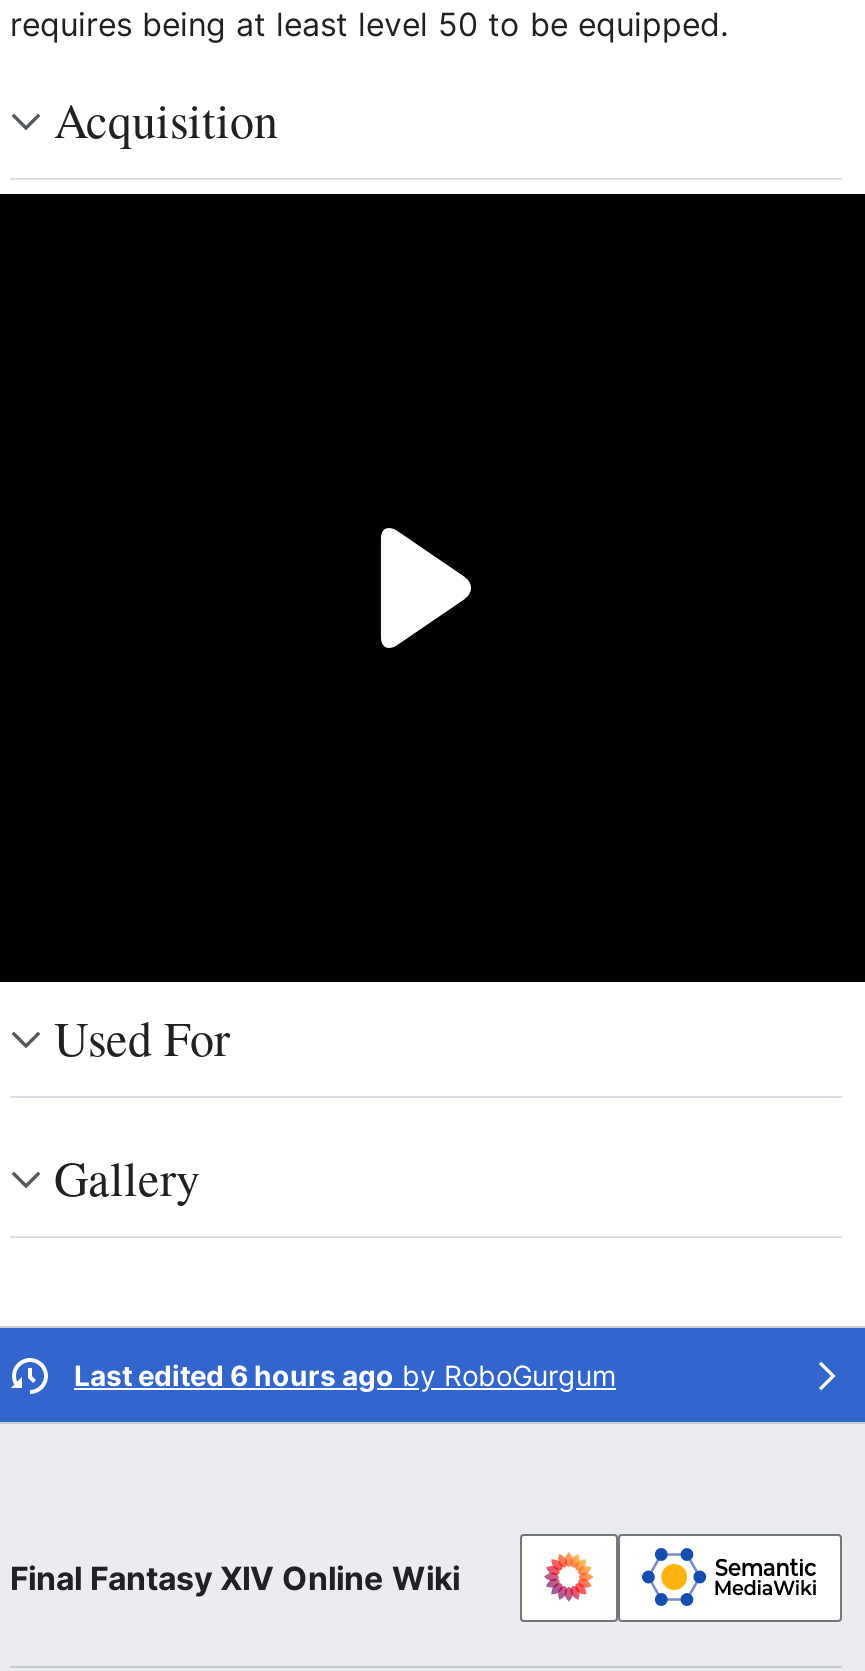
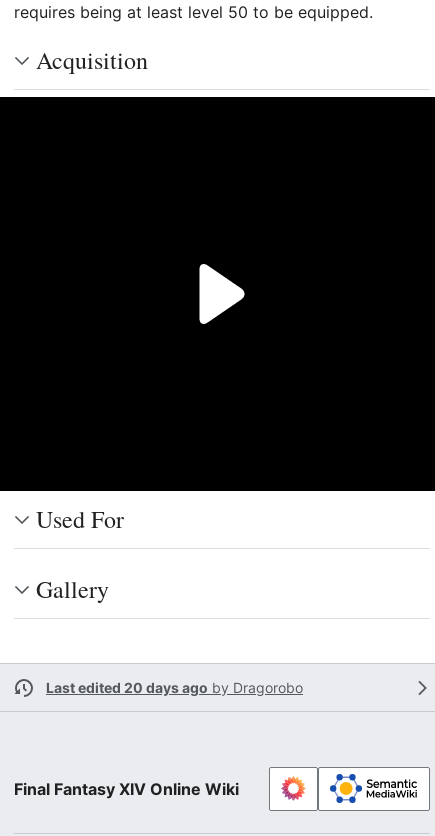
- Last edited 6 hours ago by RoboGurgum
+ Last edited 20 days ago by Dragorobo
